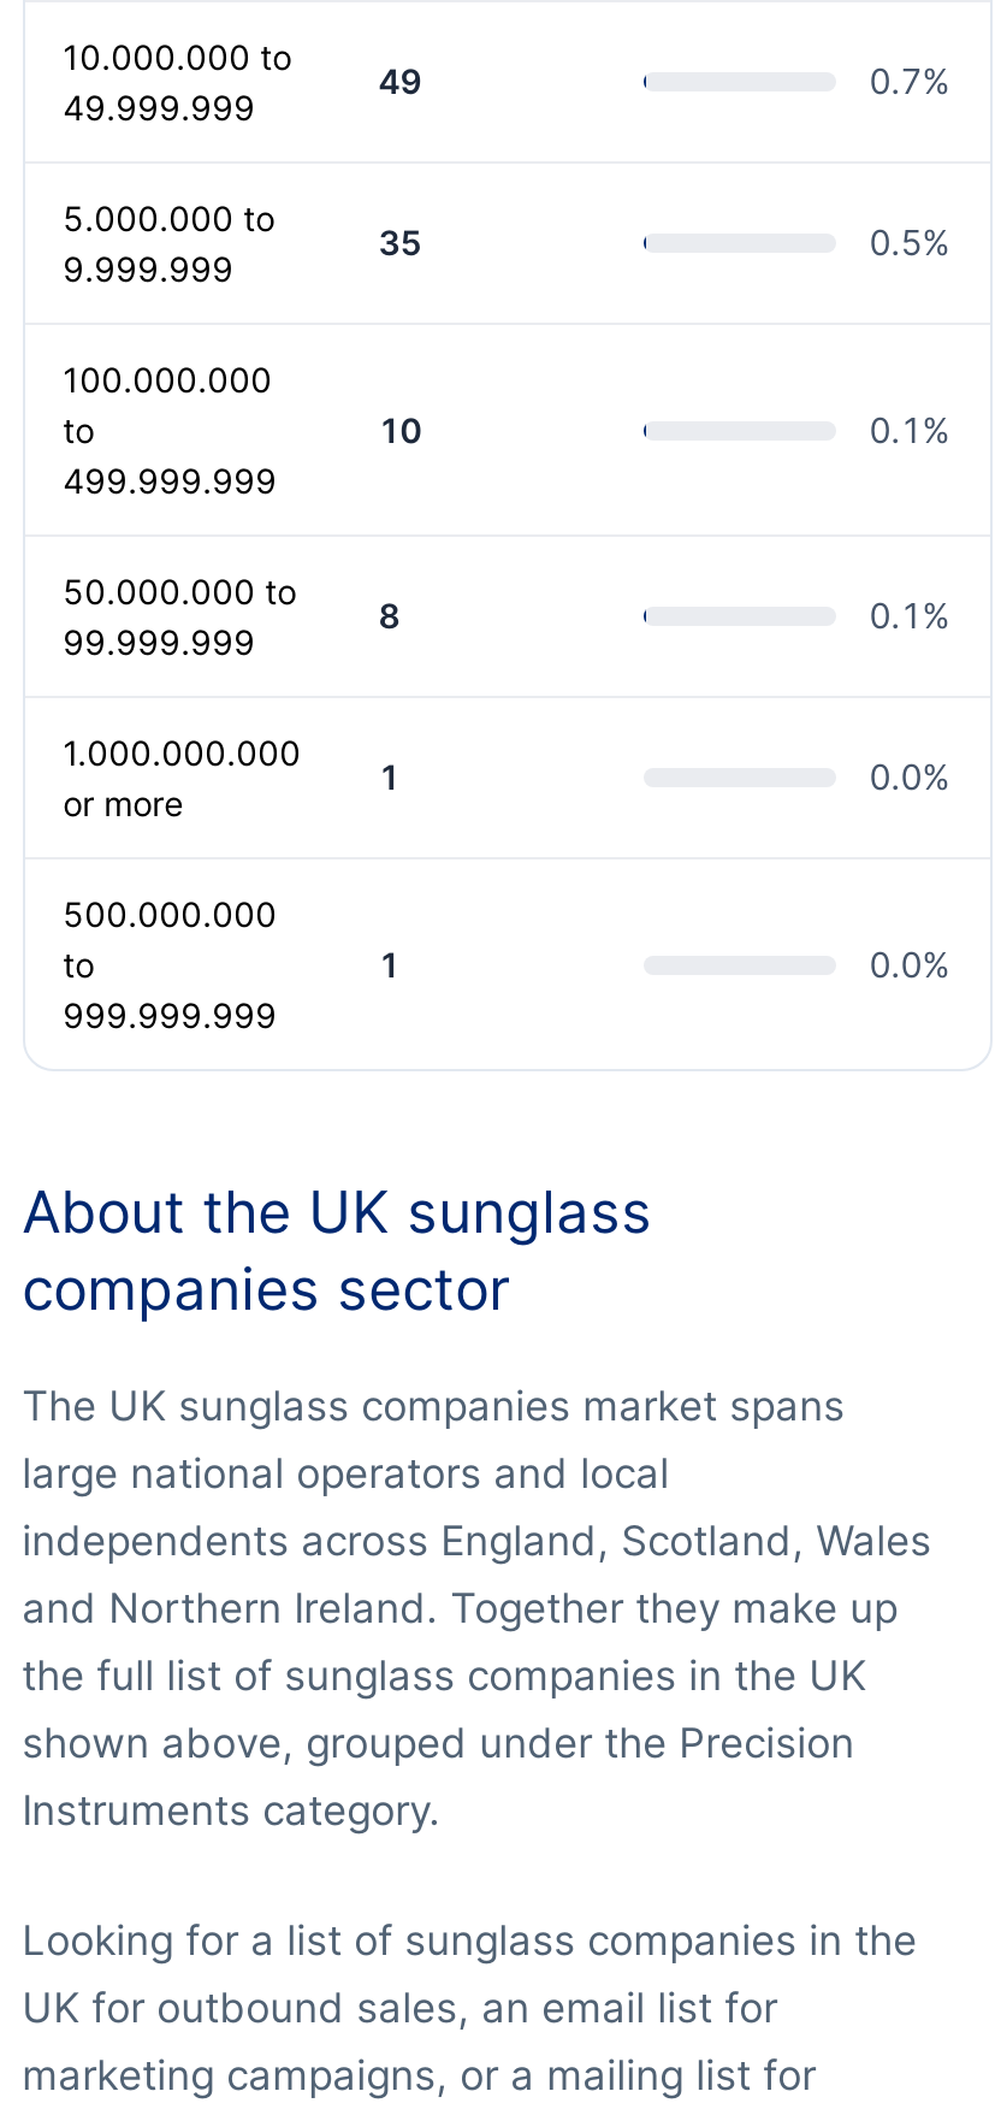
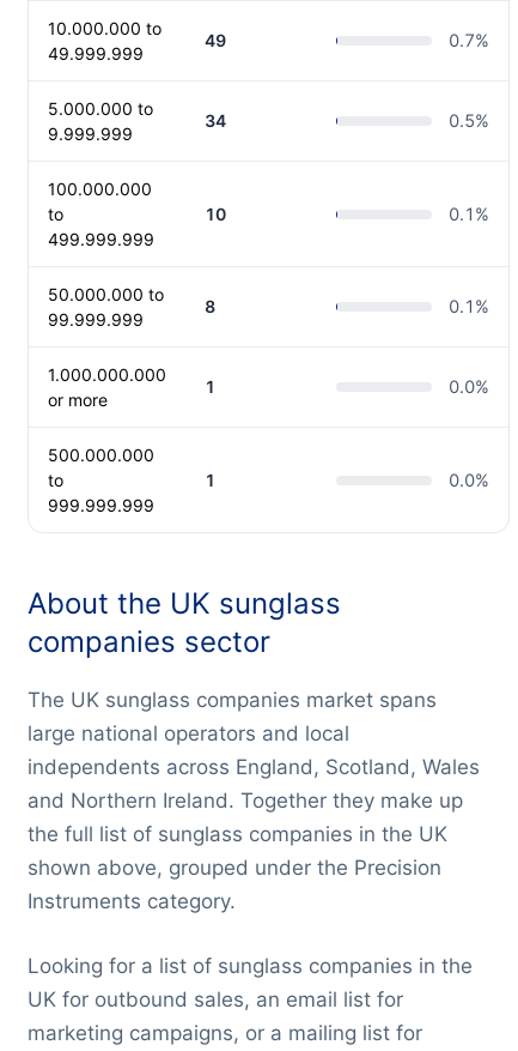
- 35
+ 34
